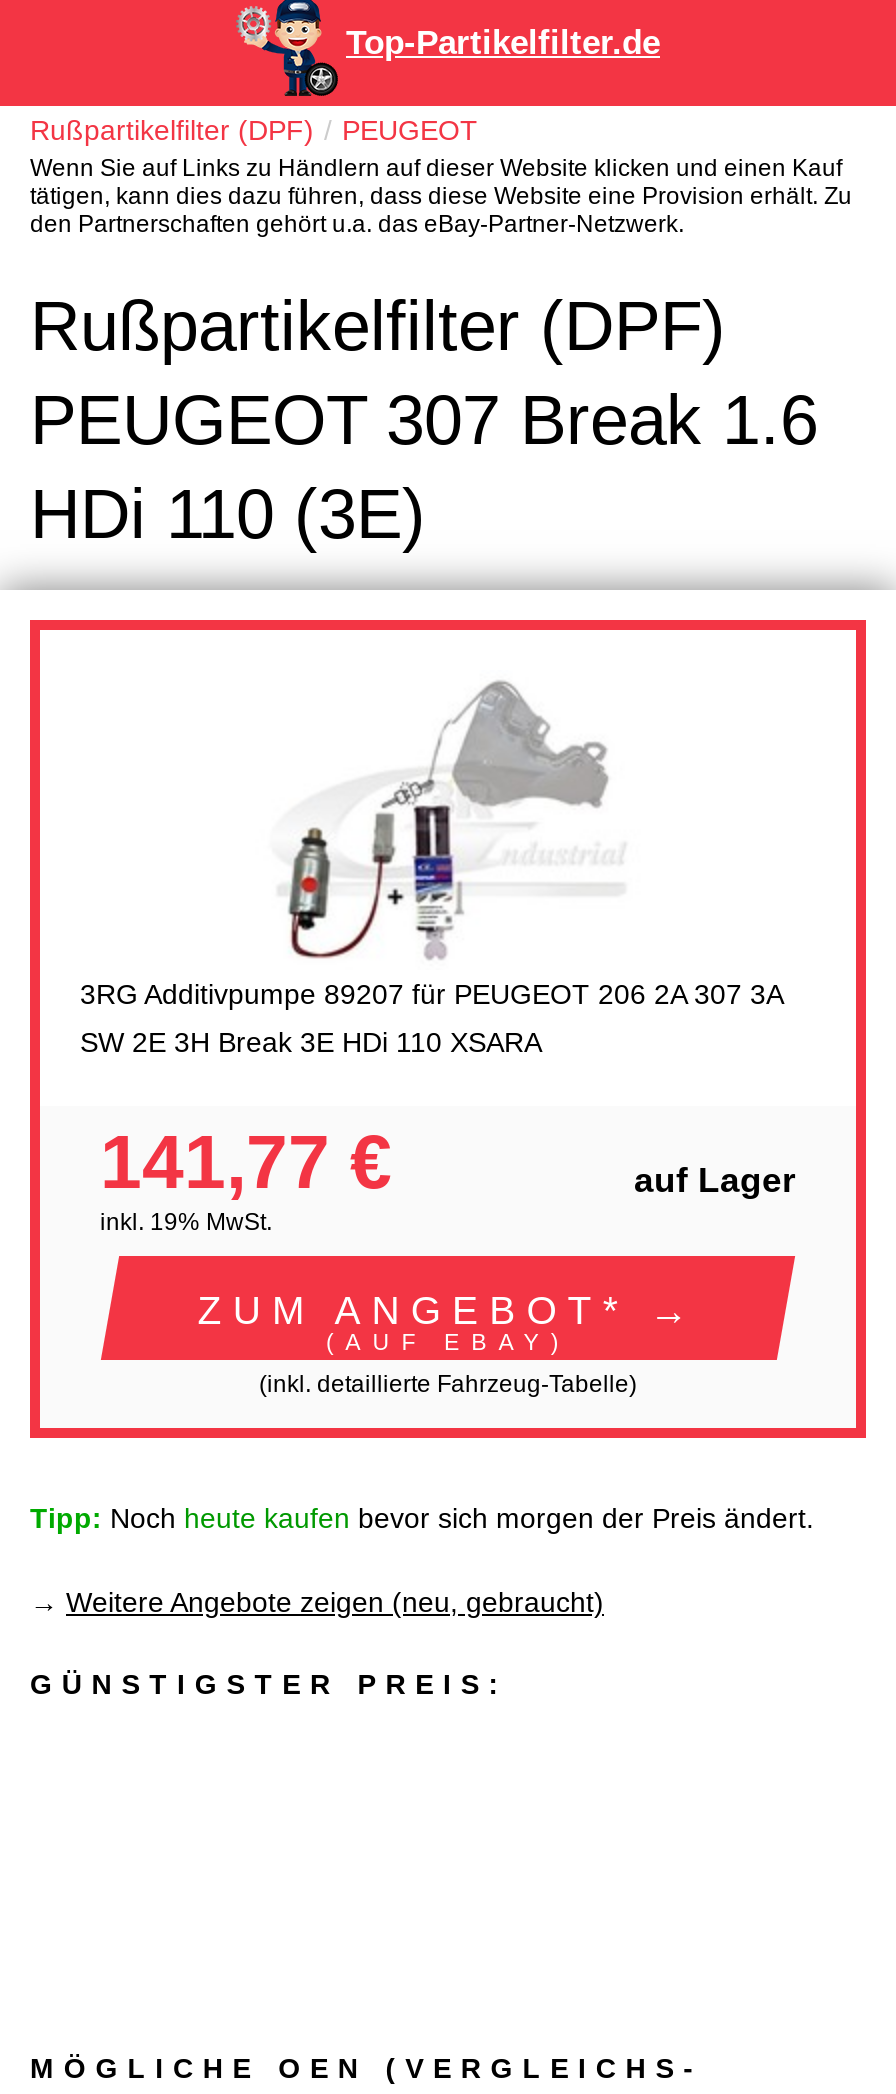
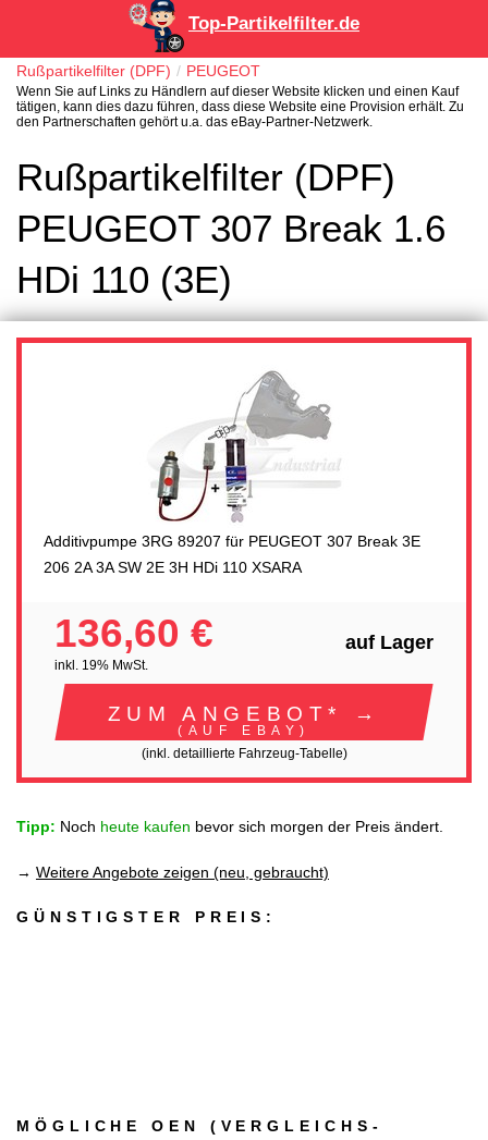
- 3RG Additivpumpe 89207 für PEUGEOT 206 2A 307 3A
+ Additivpumpe 3RG 89207 für PEUGEOT 307 Break 3E

- SW 2E 3H Break 3E HDi 110 XSARA
+ 206 2A 3A SW 2E 3H HDi 110 XSARA

- 141,77 €
+ 136,60 €
